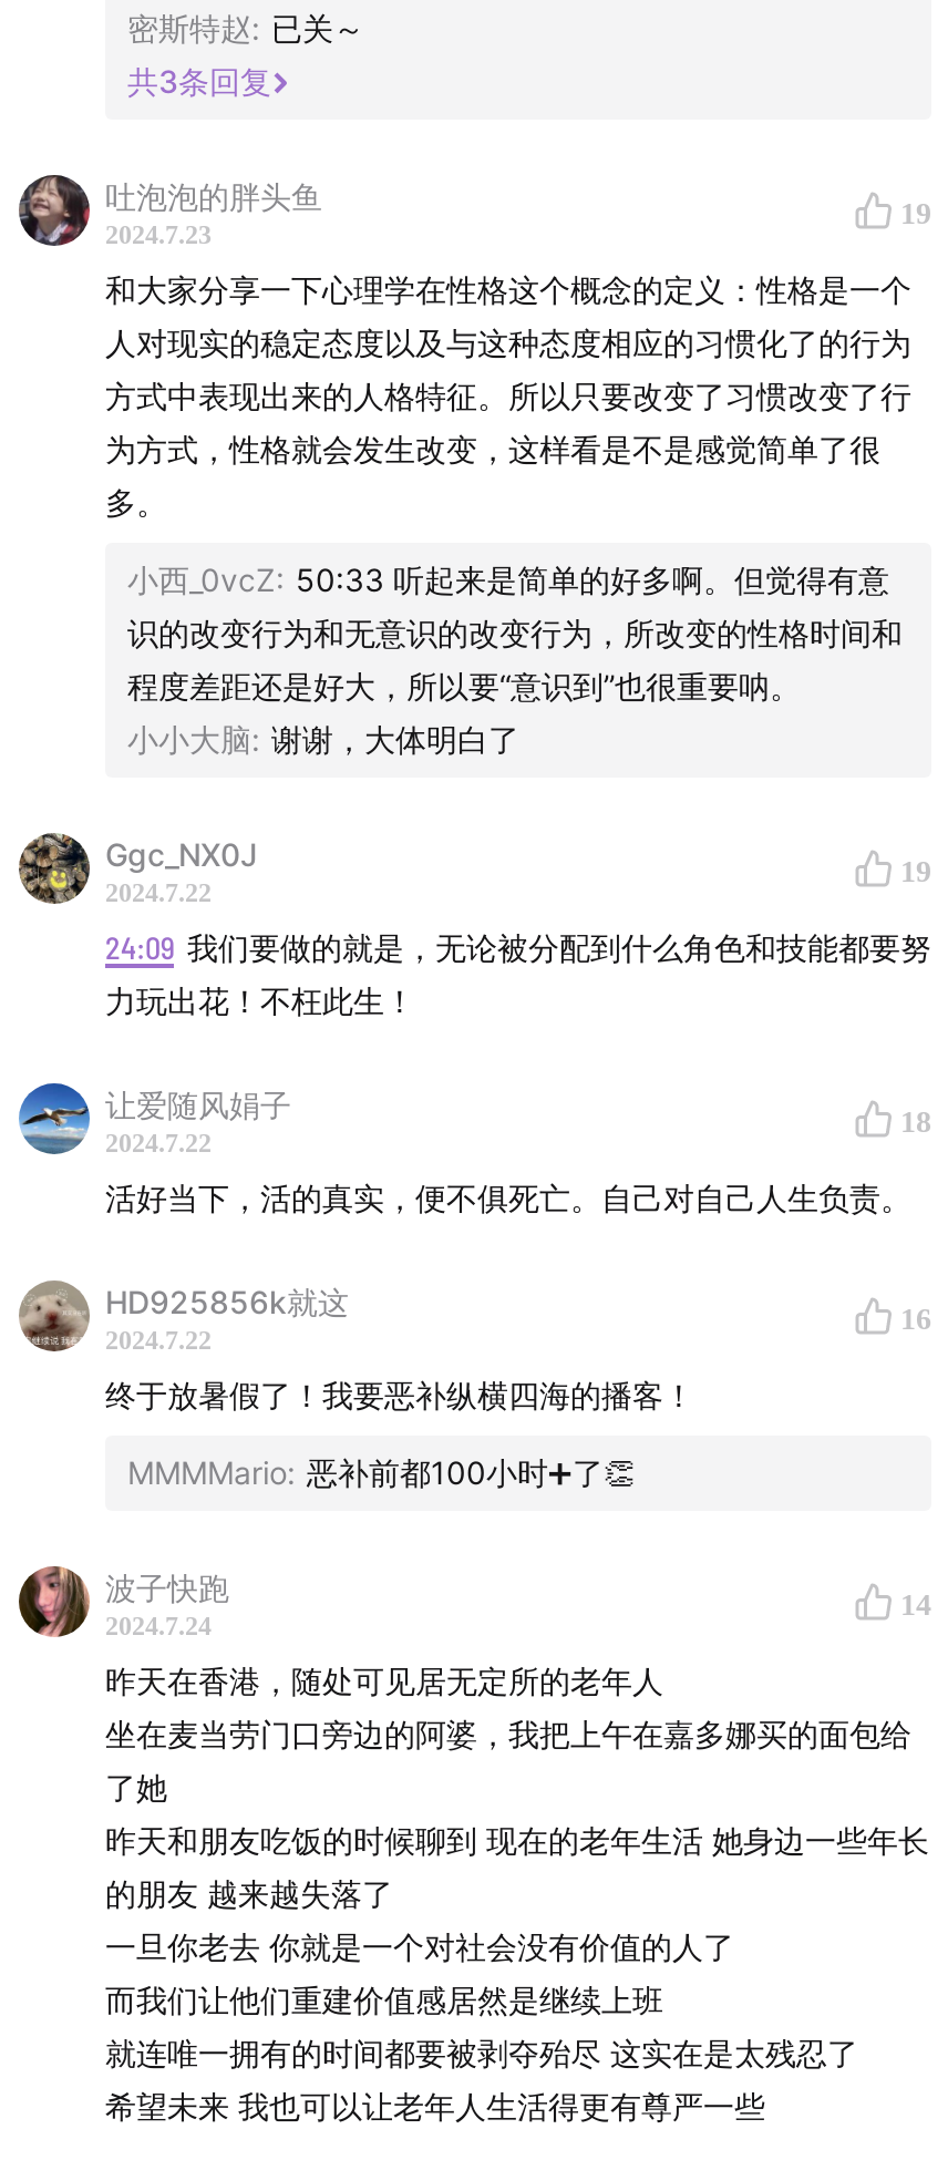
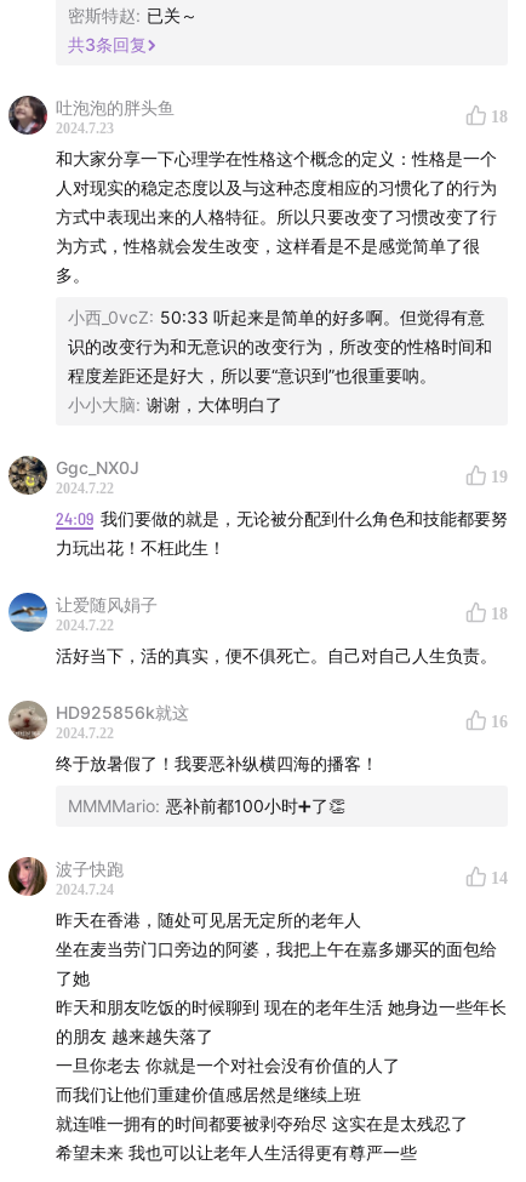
- 19
+ 18
